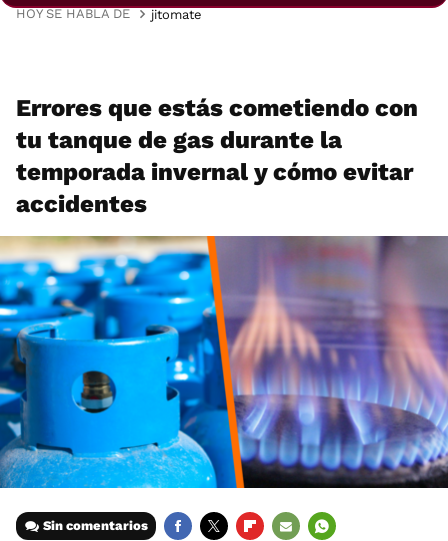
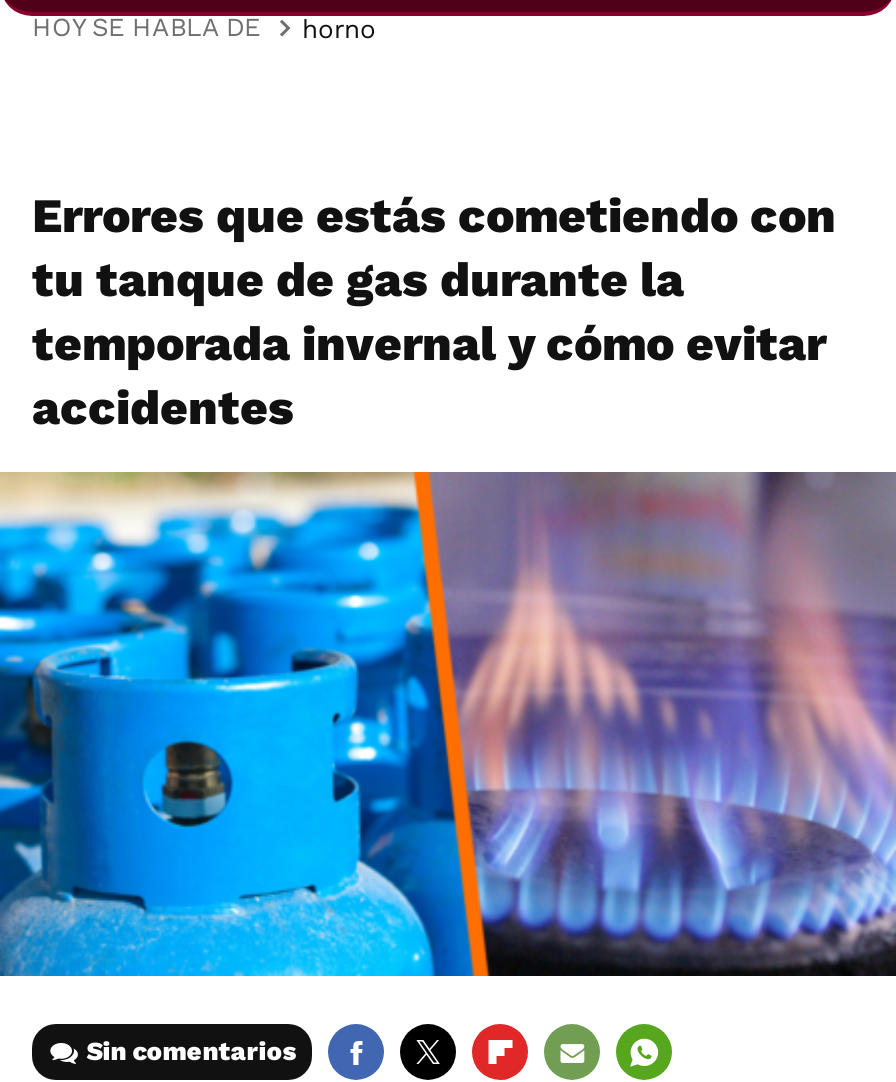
- jitomate
+ horno
